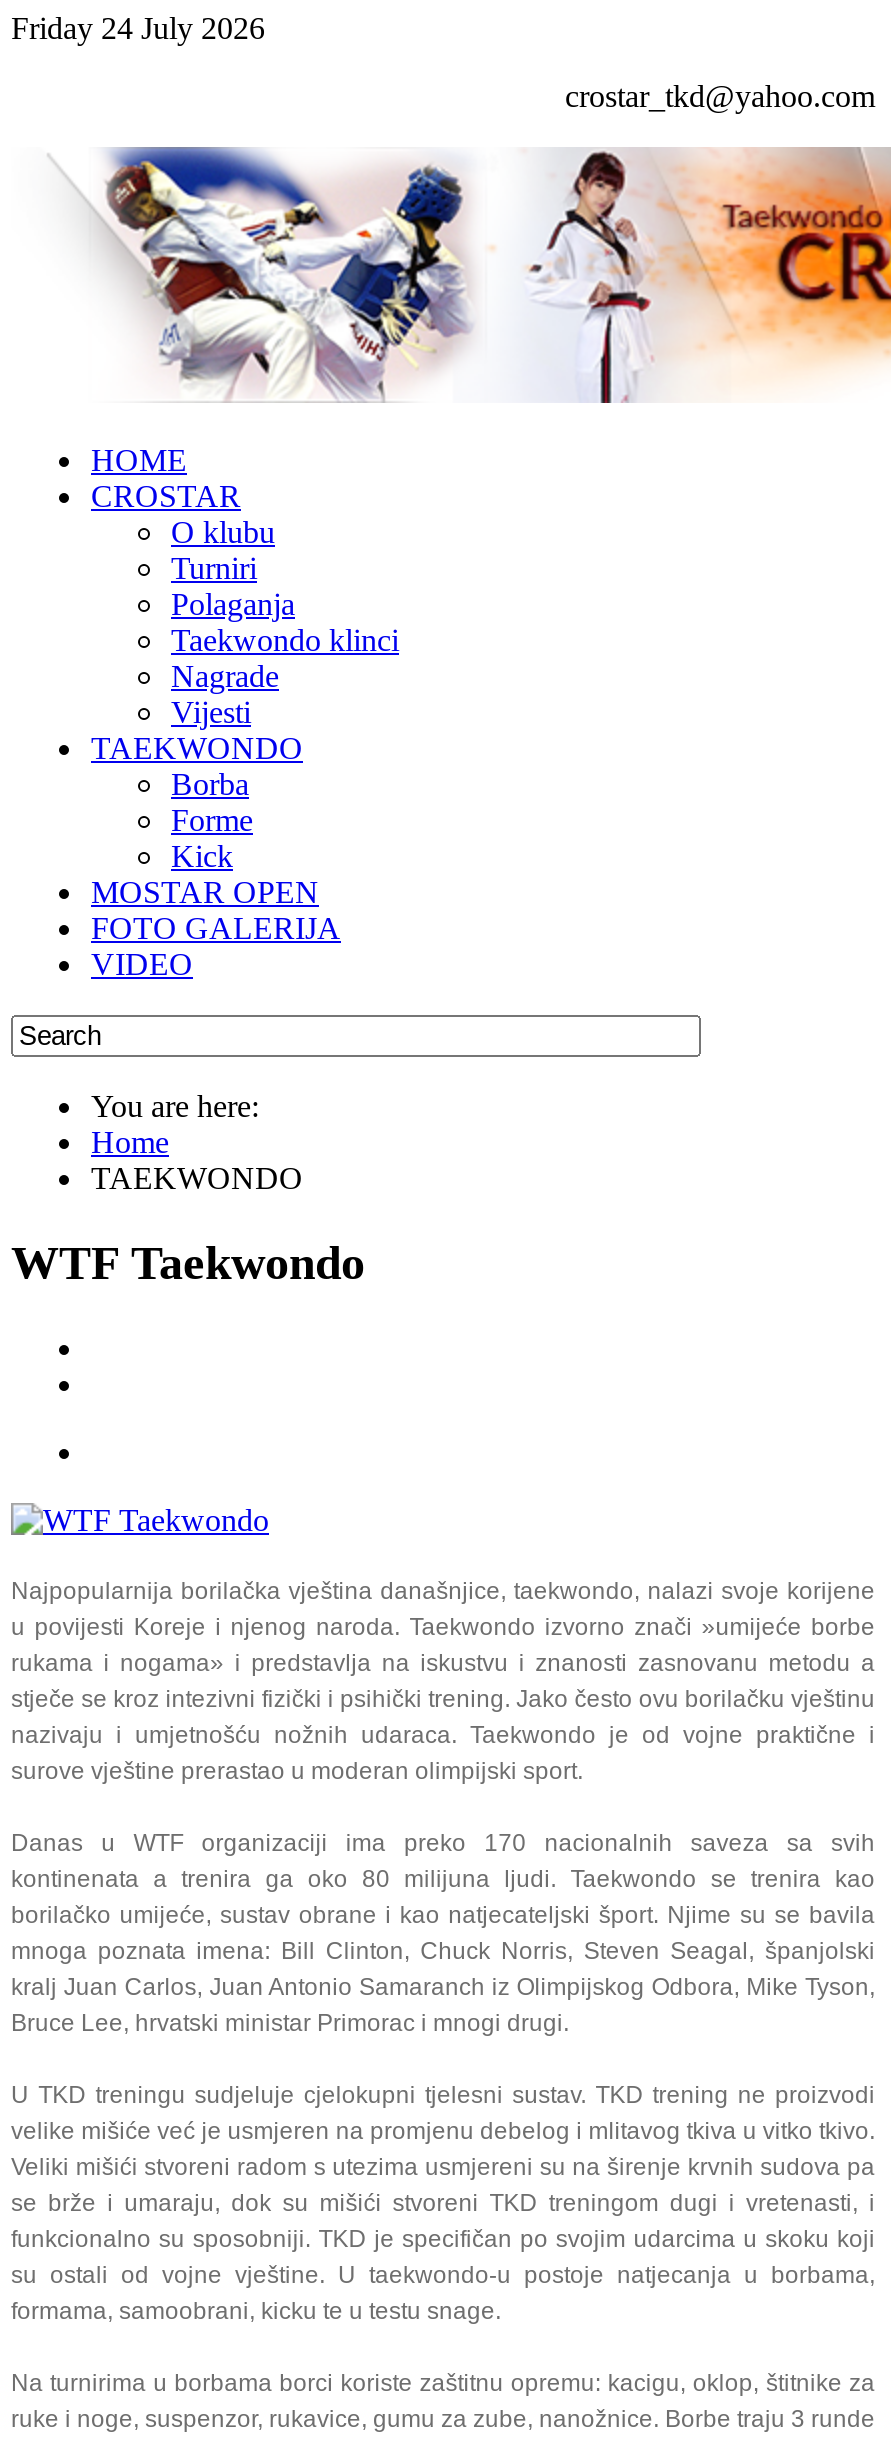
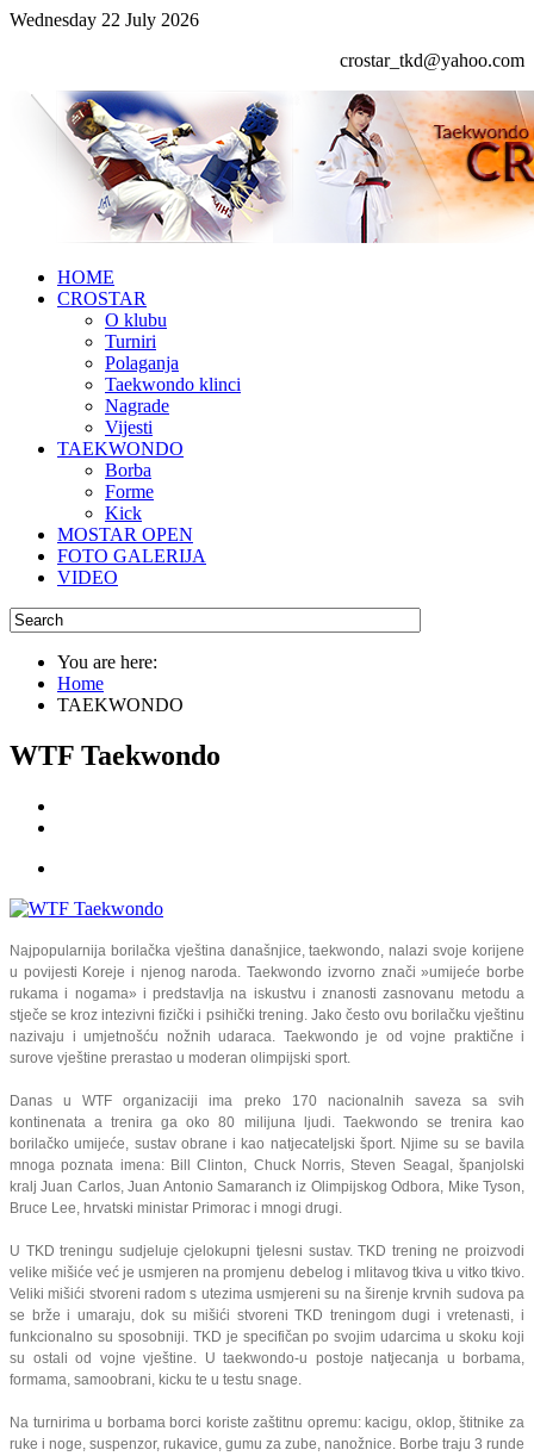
- Friday 24 July 2026
+ Wednesday 22 July 2026
